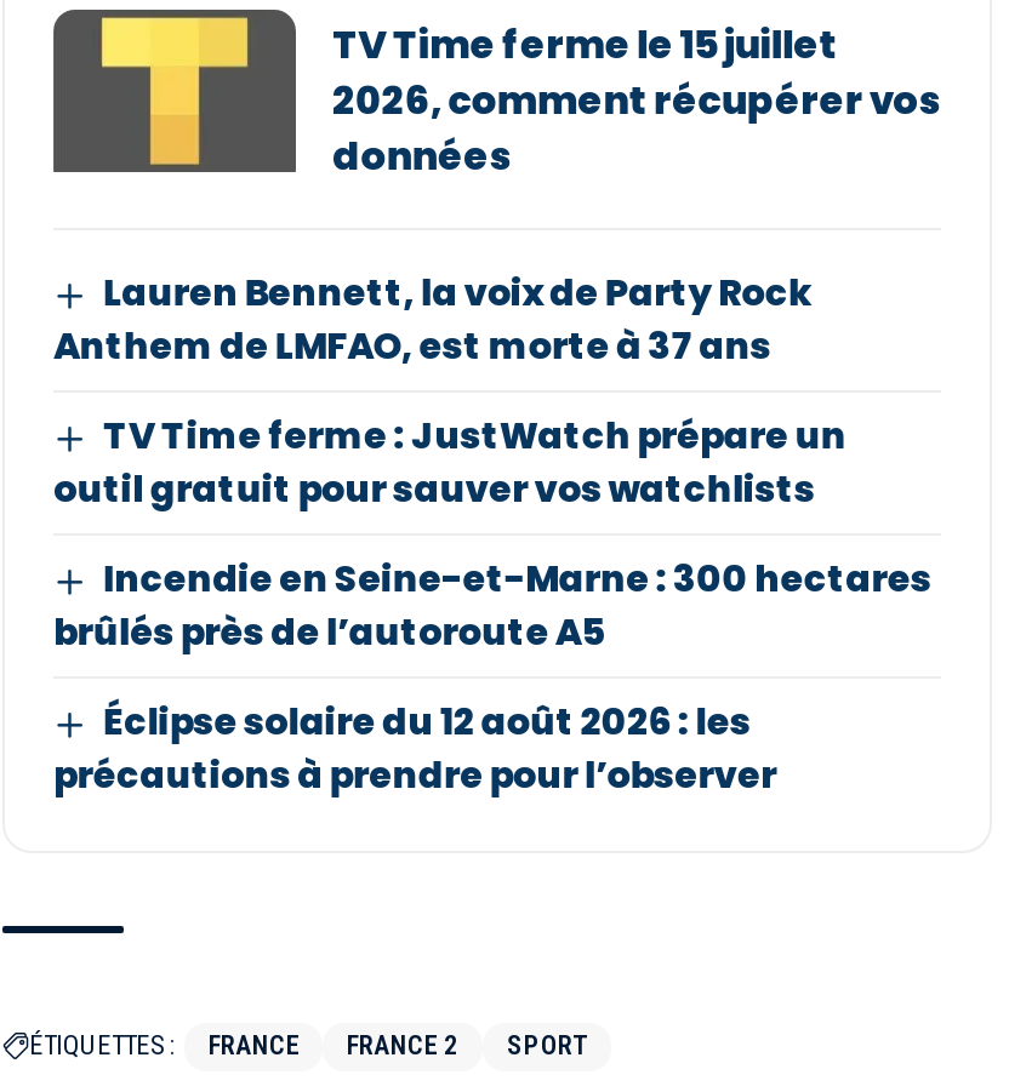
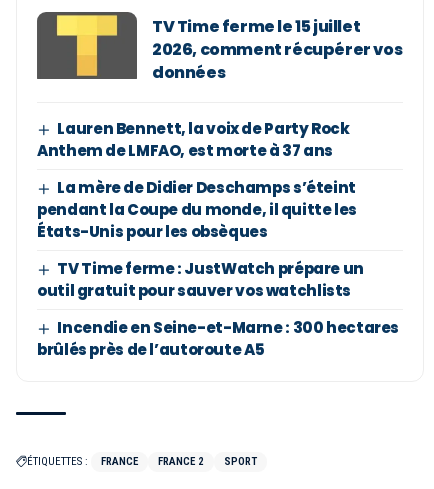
+ La mère de Didier Deschamps s’éteint
+ pendant la Coupe du monde, il quitte les
+ États-Unis pour les obsèques

moved down: TV Time ferme : JustWatch prépare un | outil gratuit pour sauver vos watchlists | Incendie en Seine-et-Marne : 300 hectares | brûlés près de l’autoroute A5

- Éclipse solaire du 12 août 2026 : les
- précautions à prendre pour l’observer
